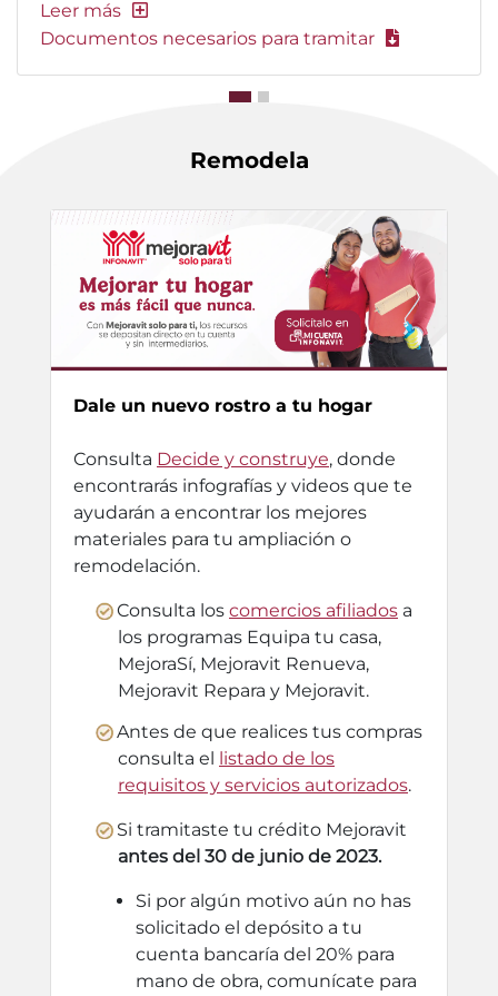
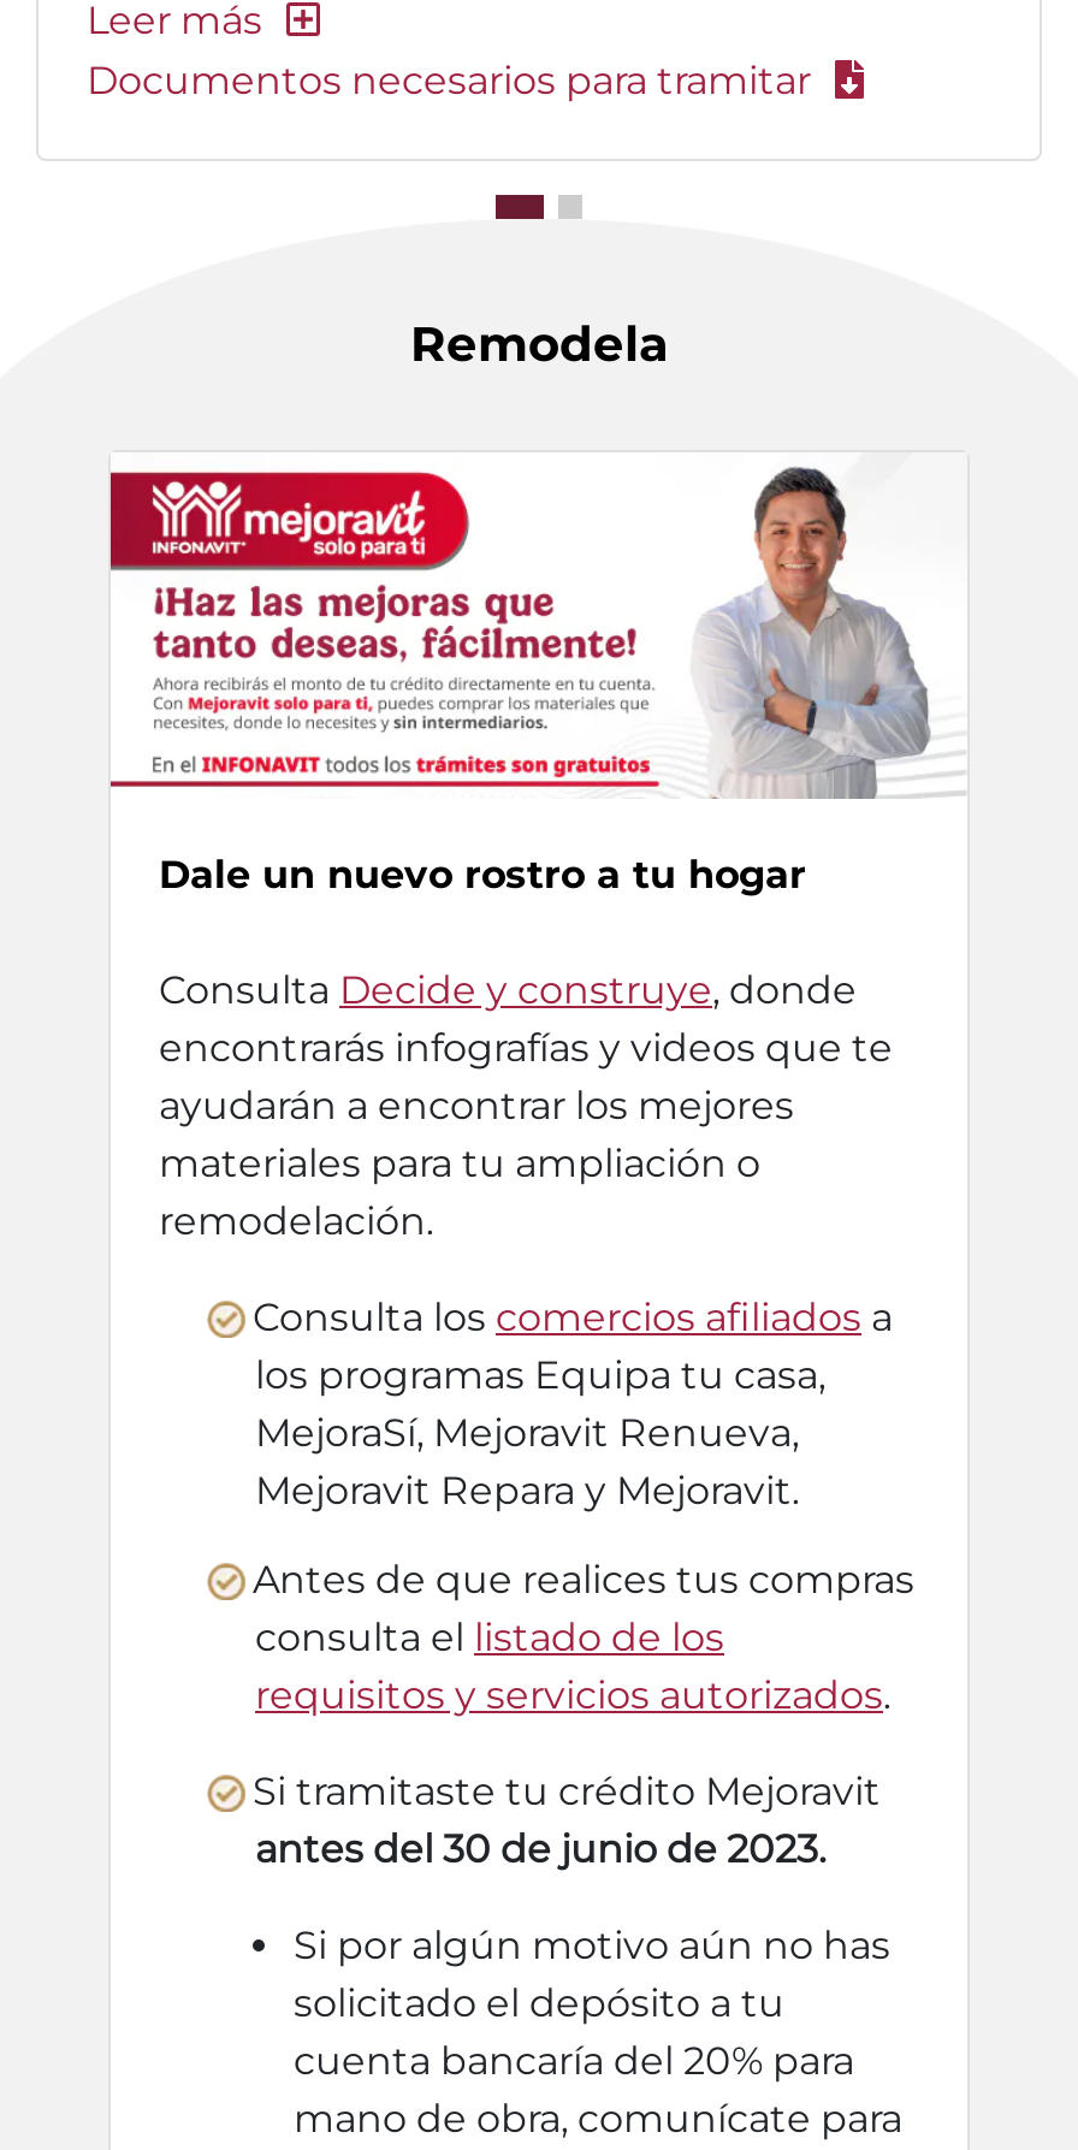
- [image]
+ [image]
